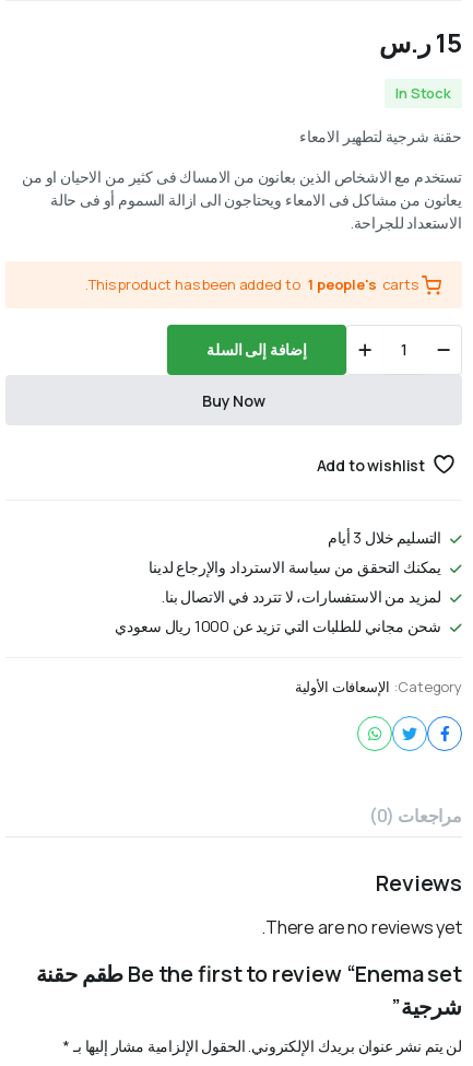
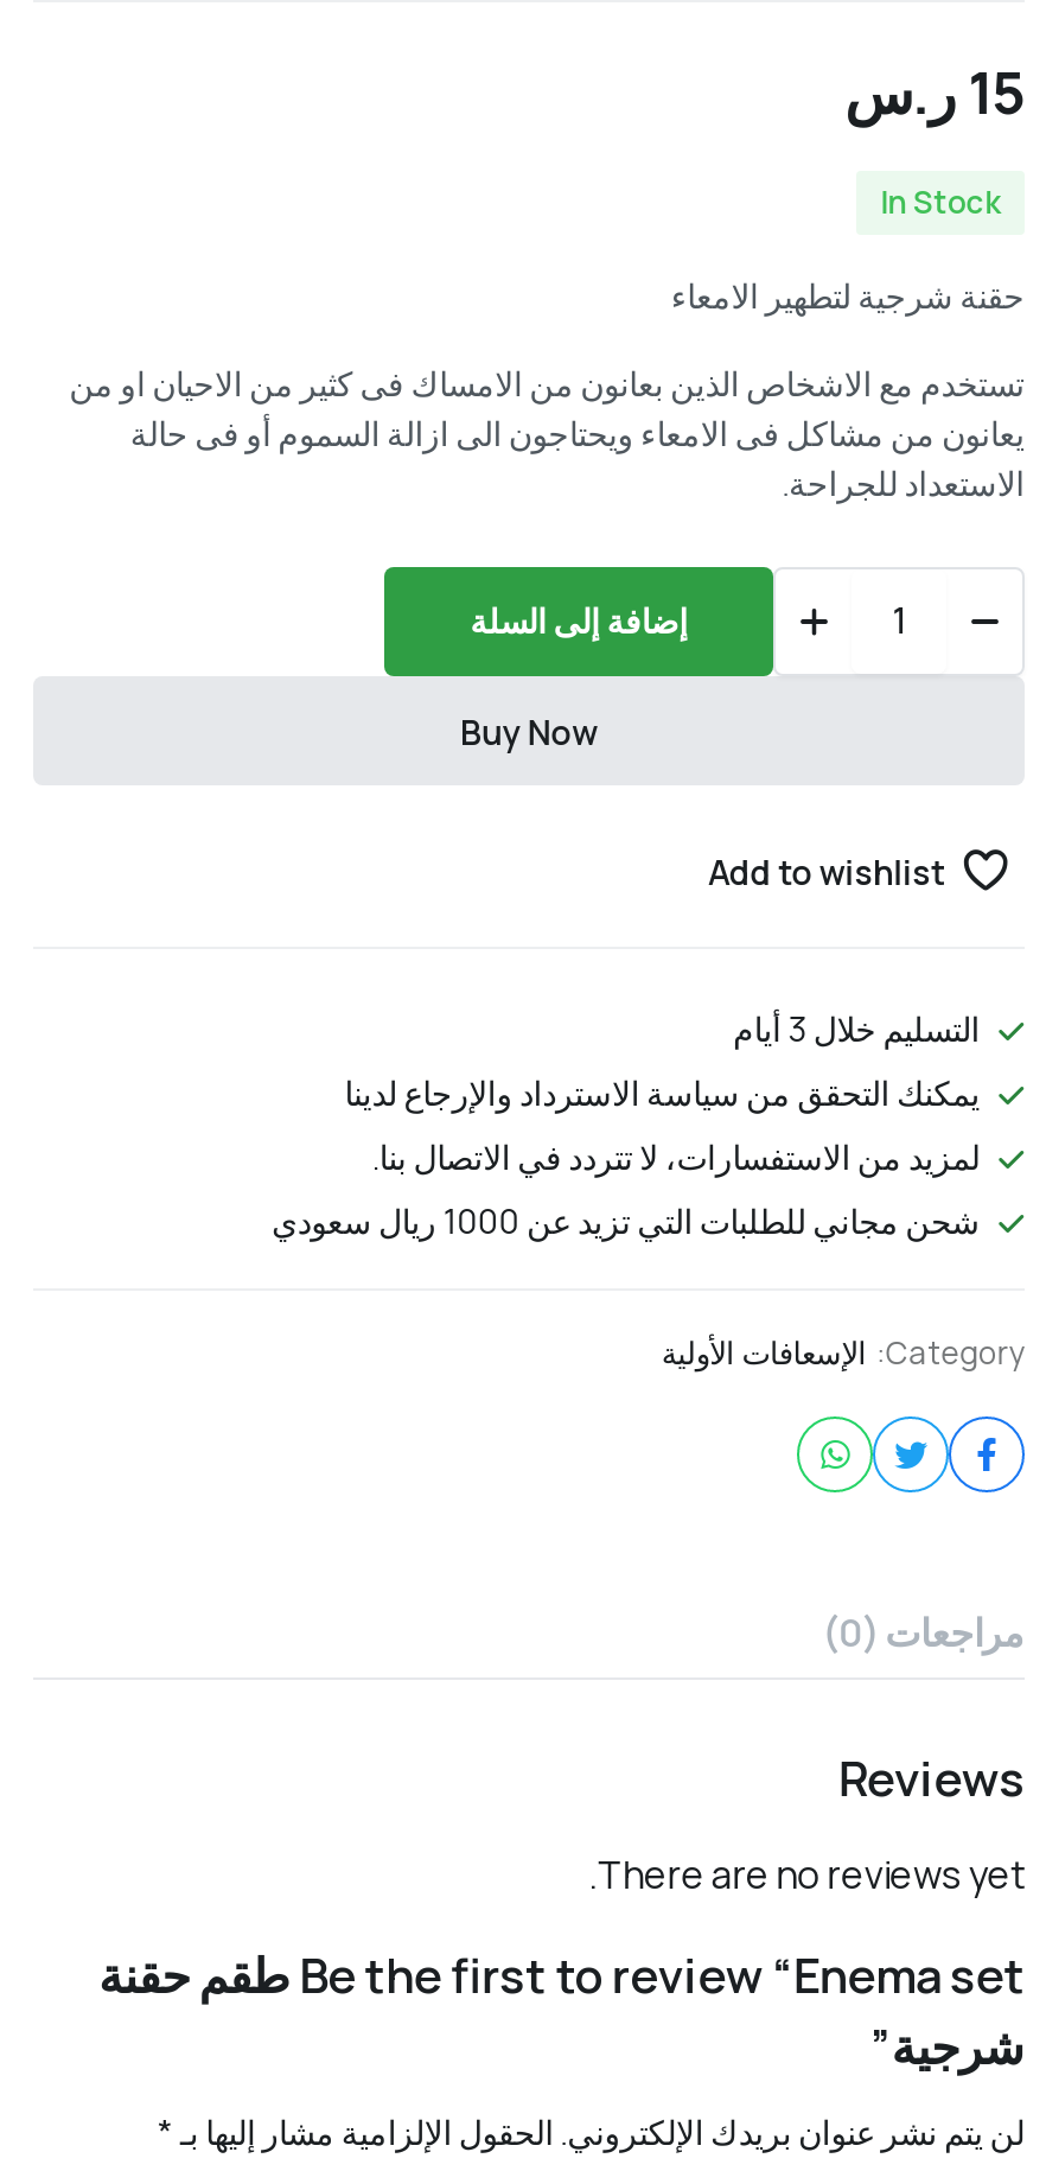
- This product has been added to 1 people's carts.
